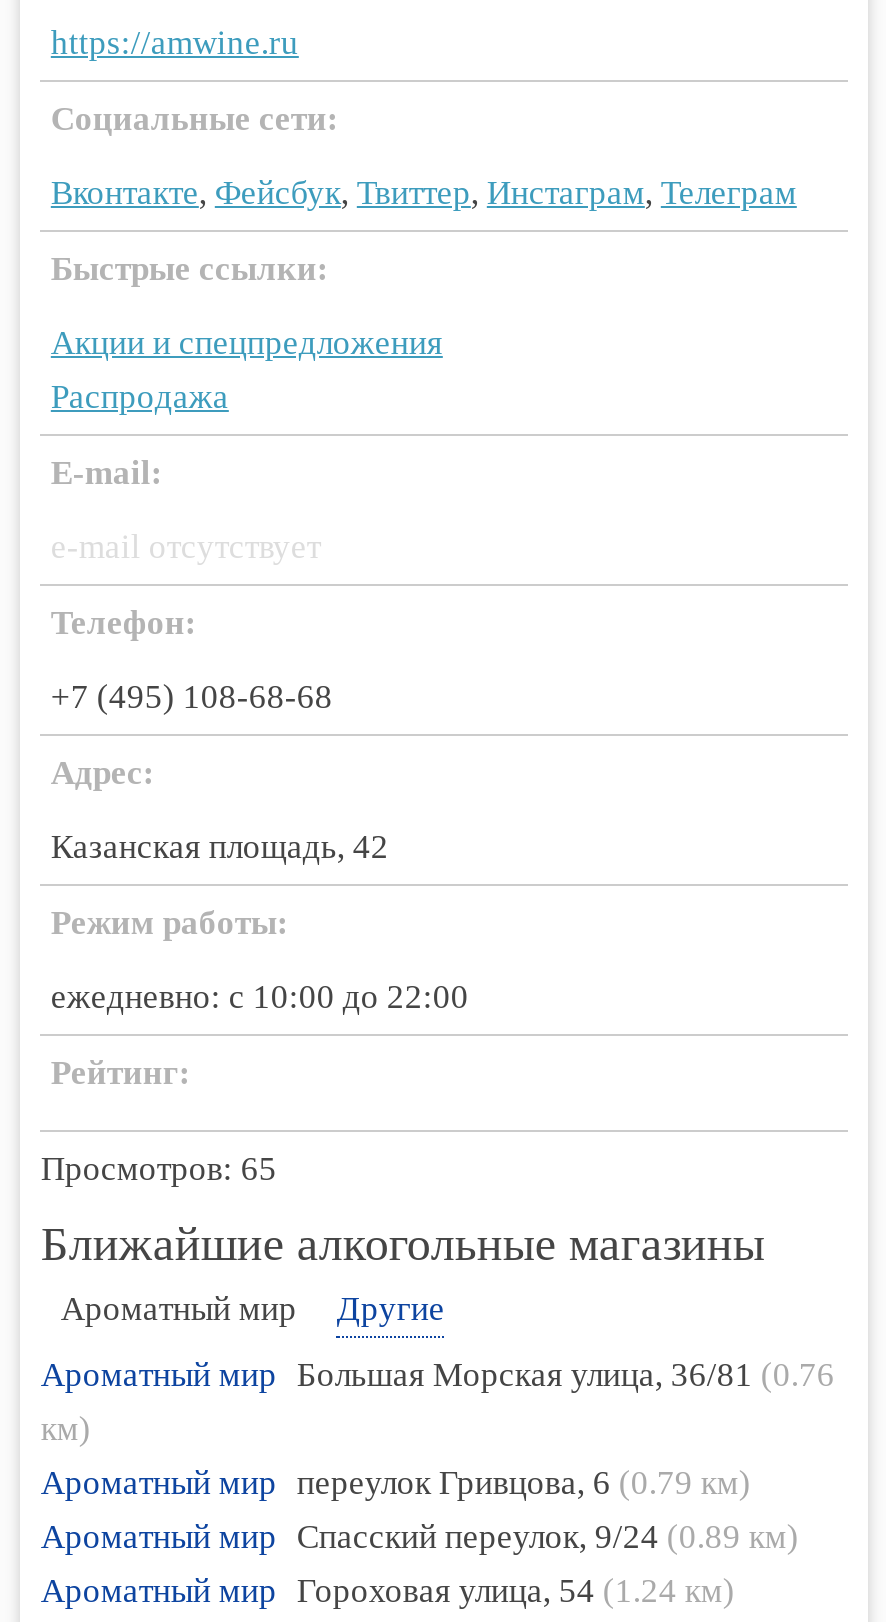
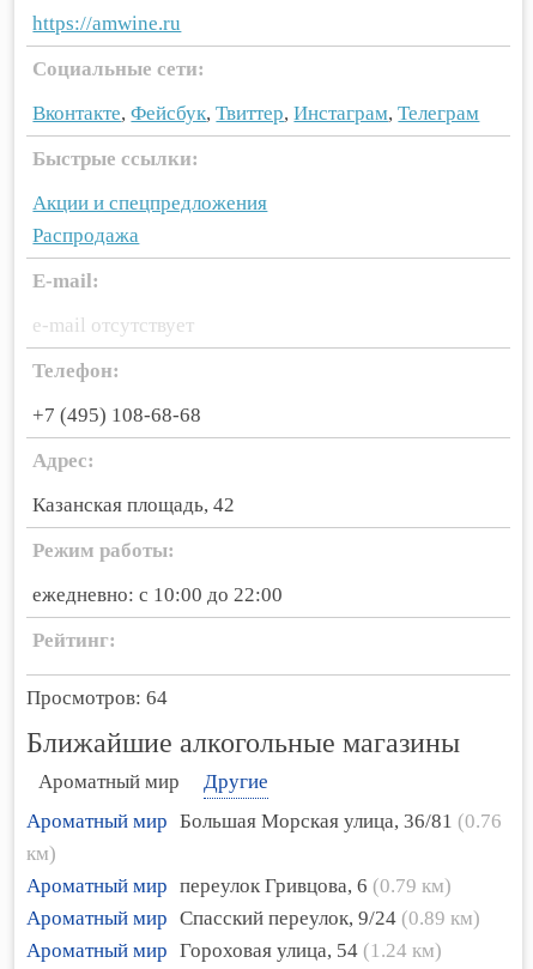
- Просмотров: 65
+ Просмотров: 64
